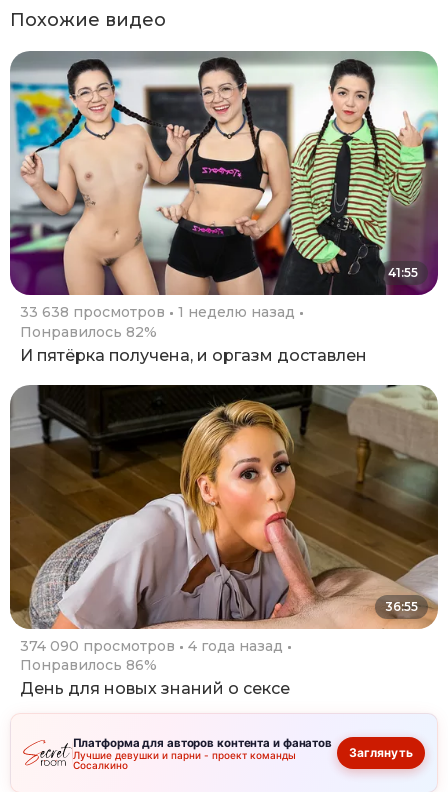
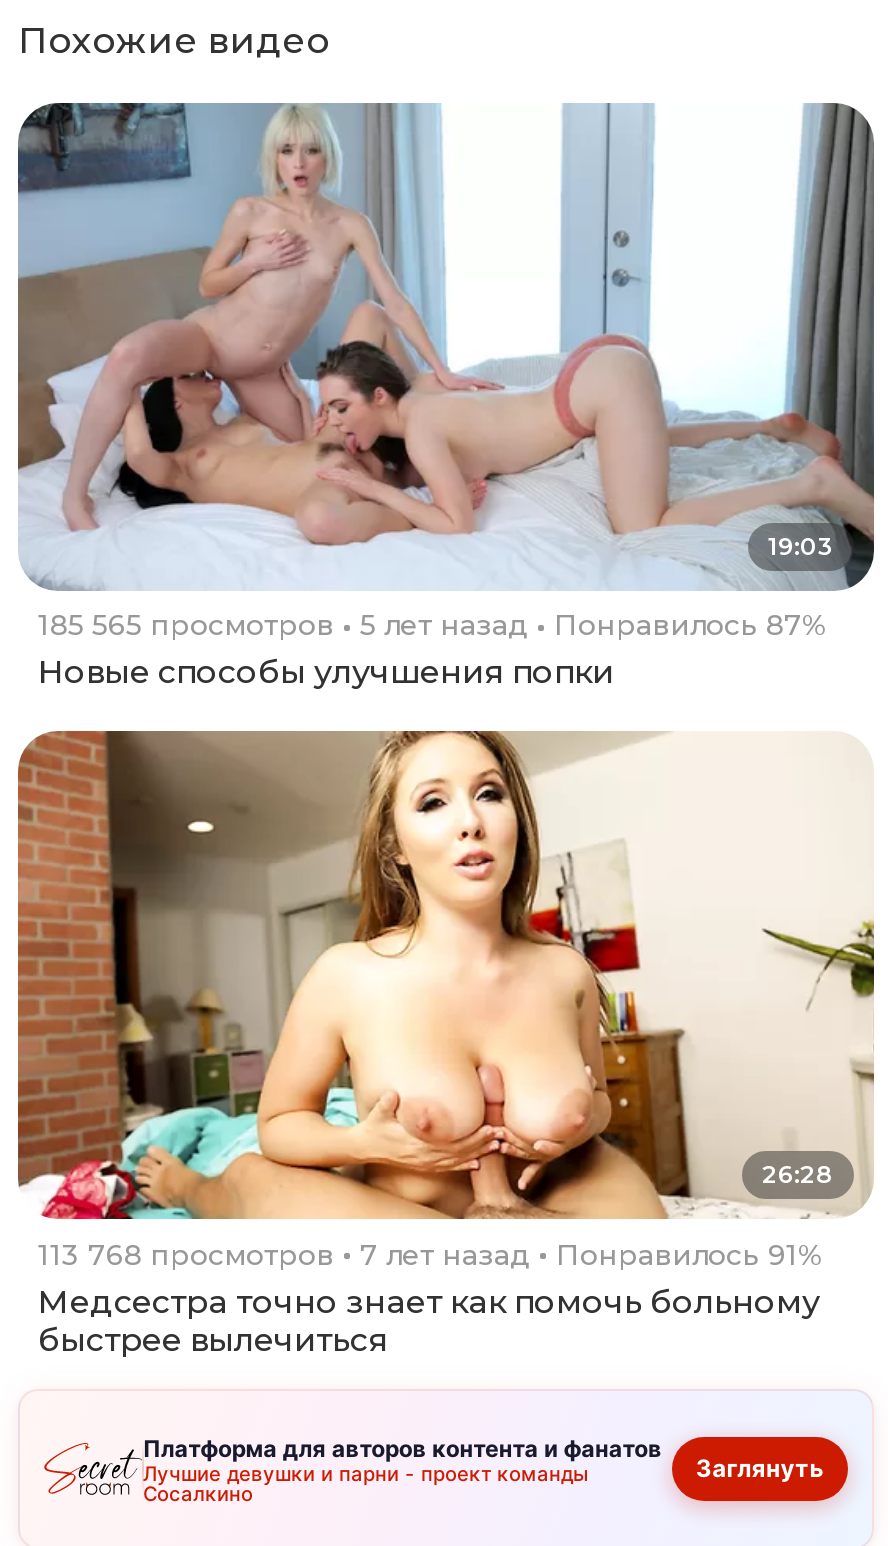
- [image]
- 41:55
+ [image]
+ 19:03

- 33 638 просмотров
- 1 неделю назад
- Понравилось 82%
- И пятёрка получена, и оргазм доставлен
+ 185 565 просмотров
+ 5 лет назад
+ Понравилось 87%
+ Новые способы улучшения попки

- [image]
- 36:55
+ [image]
+ 26:28

- 374 090 просмотров
- 4 года назад
- Понравилось 86%
- День для новых знаний о сексе
+ 113 768 просмотров
+ 7 лет назад
+ Понравилось 91%
+ Медсестра точно знает как помочь больному
+ быстрее вылечиться
